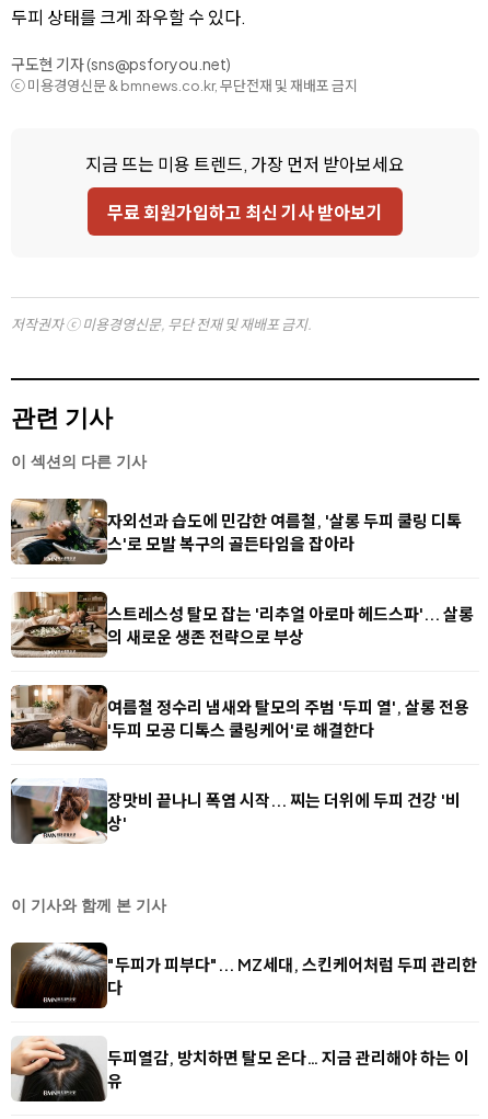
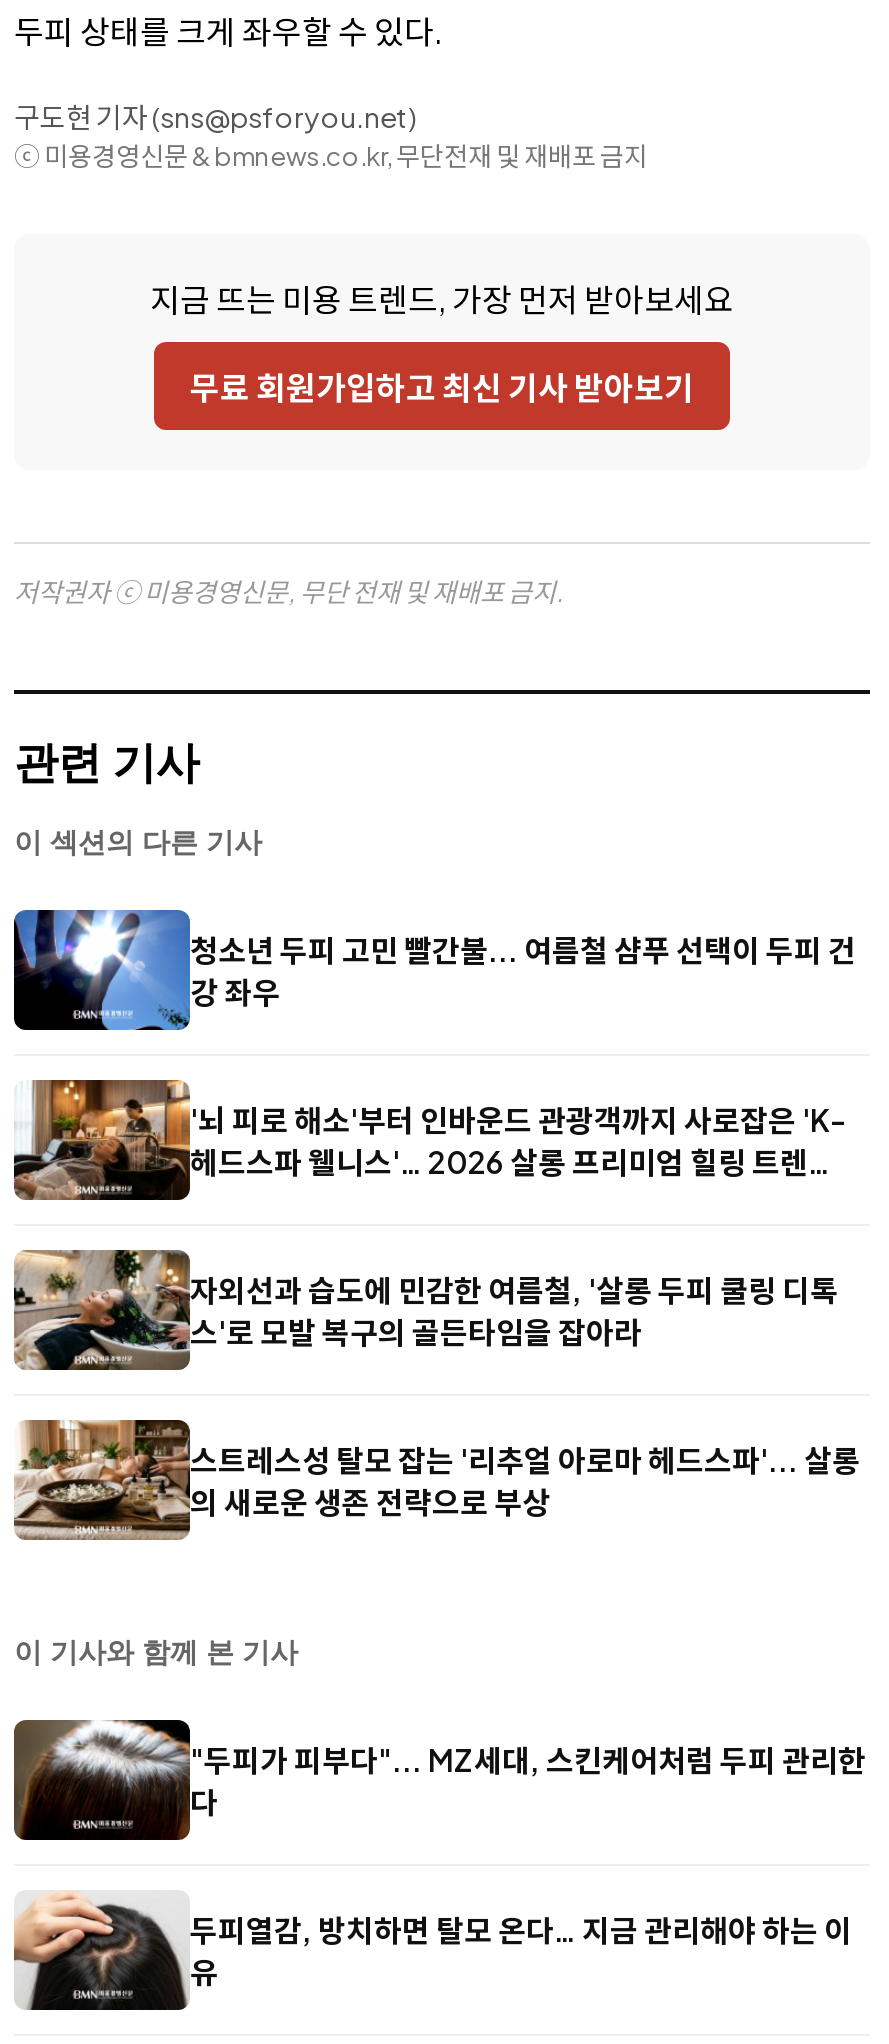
+ [image]

+ [image]
+ 청소년 두피 고민 빨간불... 여름철 샴푸 선택이 두피 건
+ 강 좌우
+ '뇌 피로 해소'부터 인바운드 관광객까지 사로잡은 'K-
+ 헤드스파 웰니스'… 2026 살롱 프리미엄 힐링 트렌…

moved down: [image] | 자외선과 습도에 민감한 여름철, '살롱 두피 쿨링 디톡 | 스'로 모발 복구의 골든타임을 잡아라 | 스트레스성 탈모 잡는 '리추얼 아로마 헤드스파'... 살롱 | 의 새로운 생존 전략으로 부상

- [image]
- 여름철 정수리 냄새와 탈모의 주범 '두피 열', 살롱 전용
- '두피 모공 디톡스 쿨링케어'로 해결한다
- 장맛비 끝나니 폭염 시작... 찌는 더위에 두피 건강 '비
- 상'

- [image]
